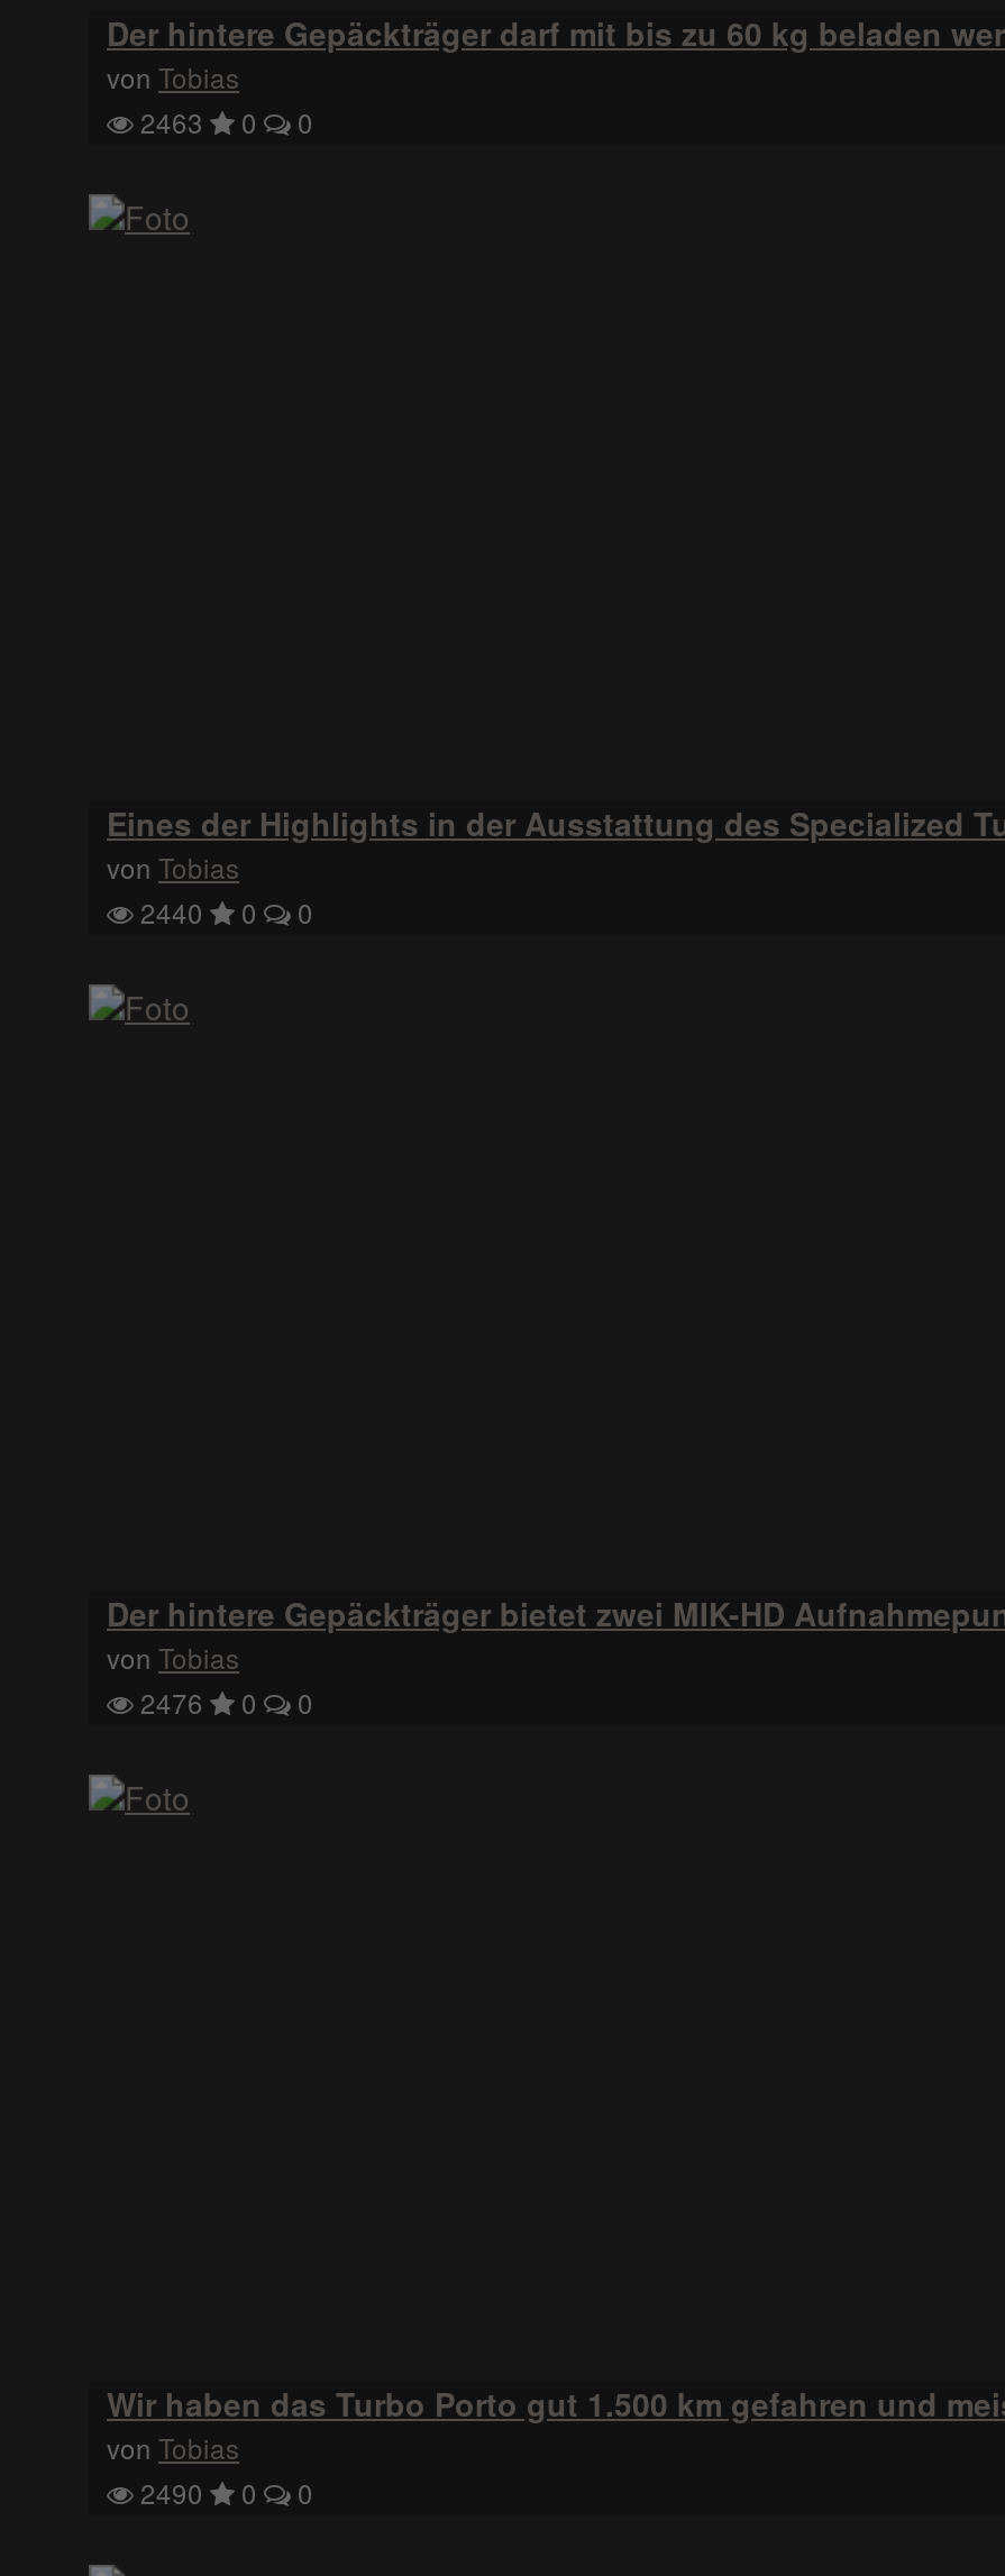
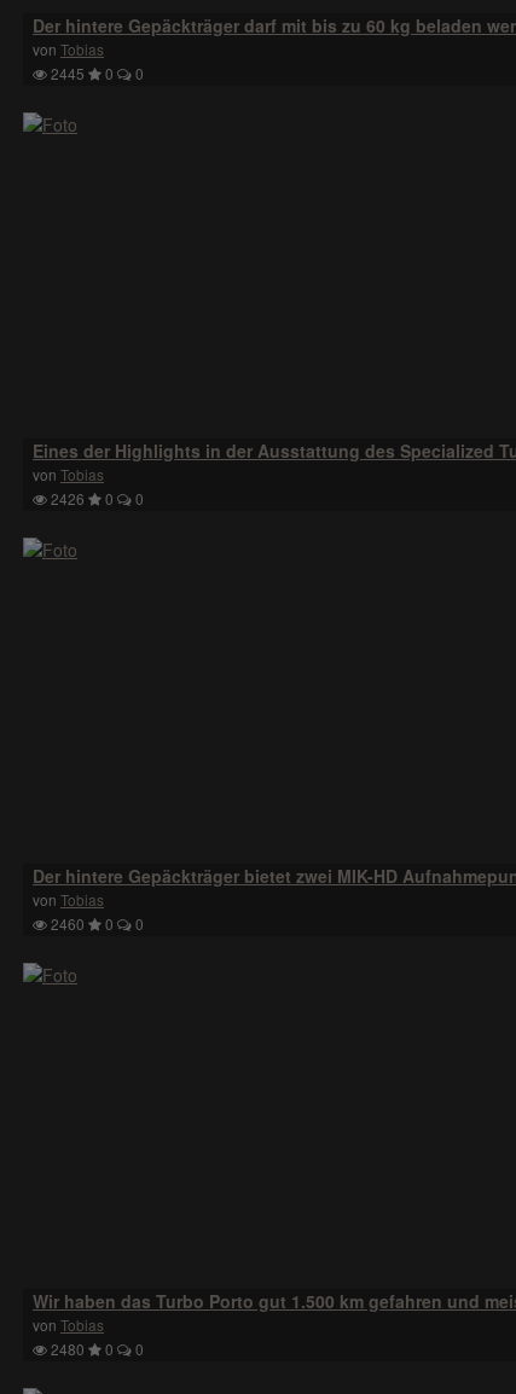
- 2463 0 0
+ 2445 0 0

- 2440 0 0
+ 2426 0 0

- 2476 0 0
+ 2460 0 0

- 2490 0 0
+ 2480 0 0
